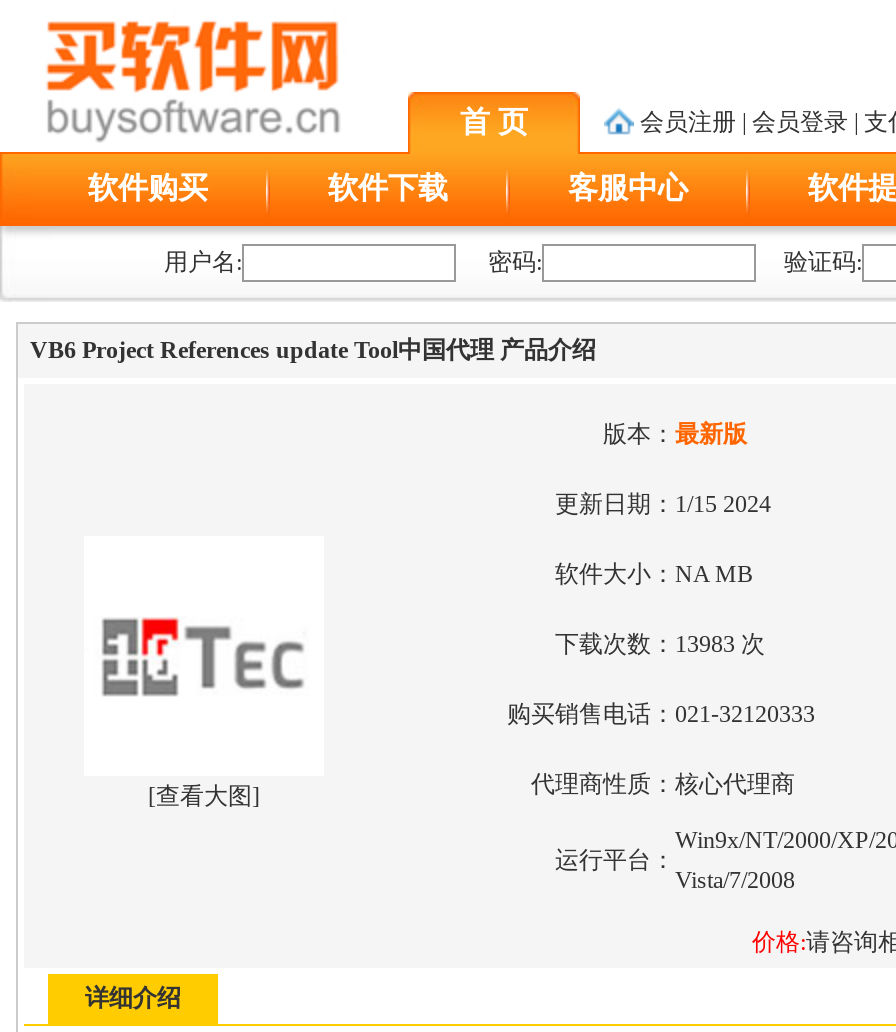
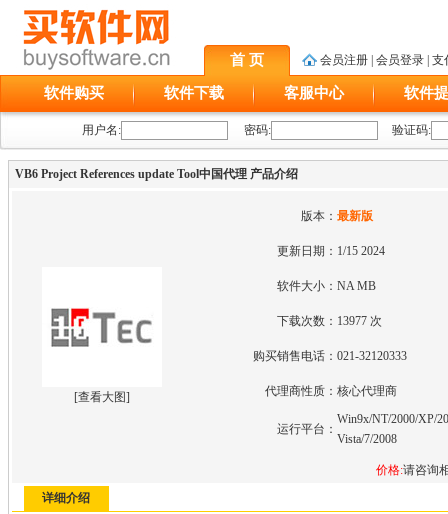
- 下载次数：13983 次
+ 下载次数：13977 次
